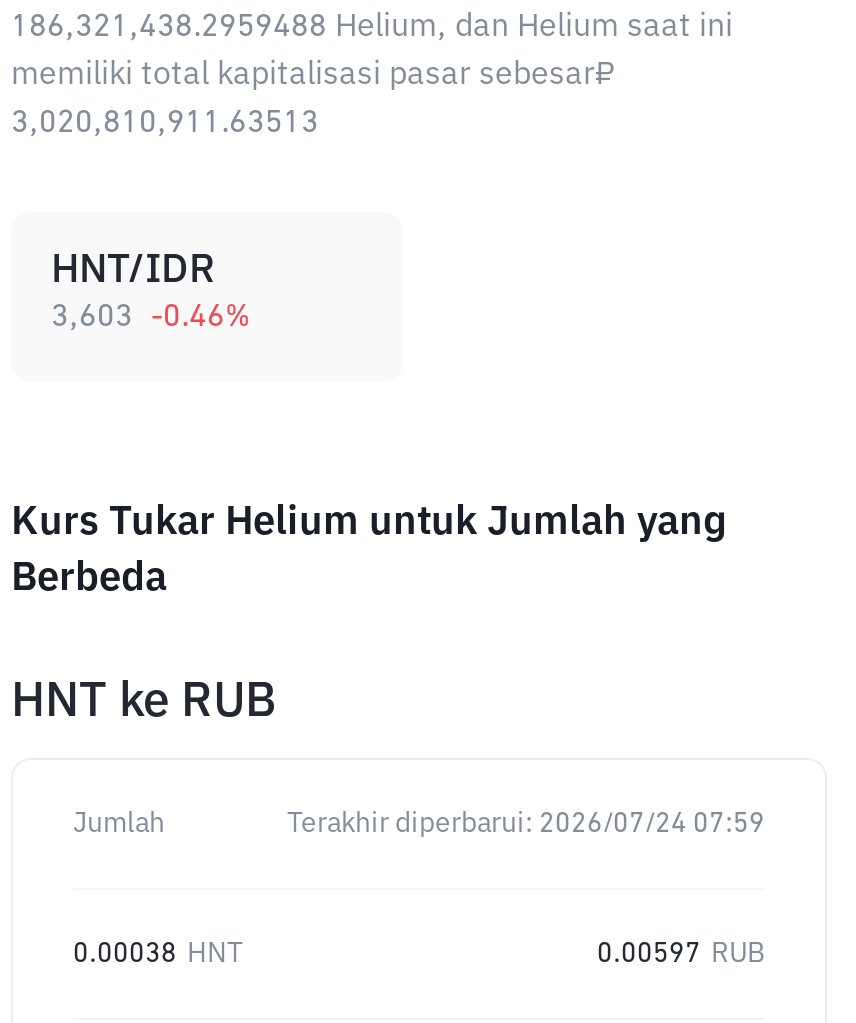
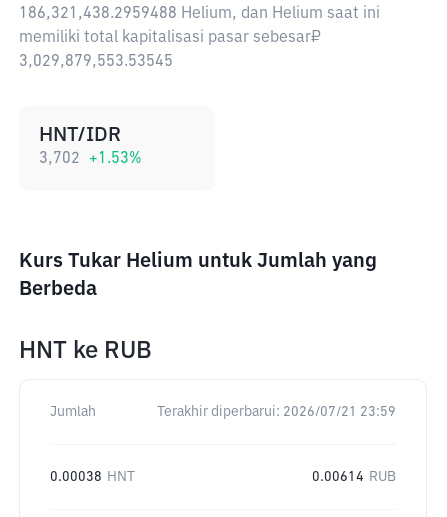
- 3,020,810,911.63513
+ 3,029,879,553.53545

- 3,603 -0.46%
+ 3,702 + 1.53%

- Terakhir diperbarui: 2026/07/24 07:59
+ Terakhir diperbarui: 2026/07/21 23:59

- 0.00597 RUB
+ 0.00614 RUB
